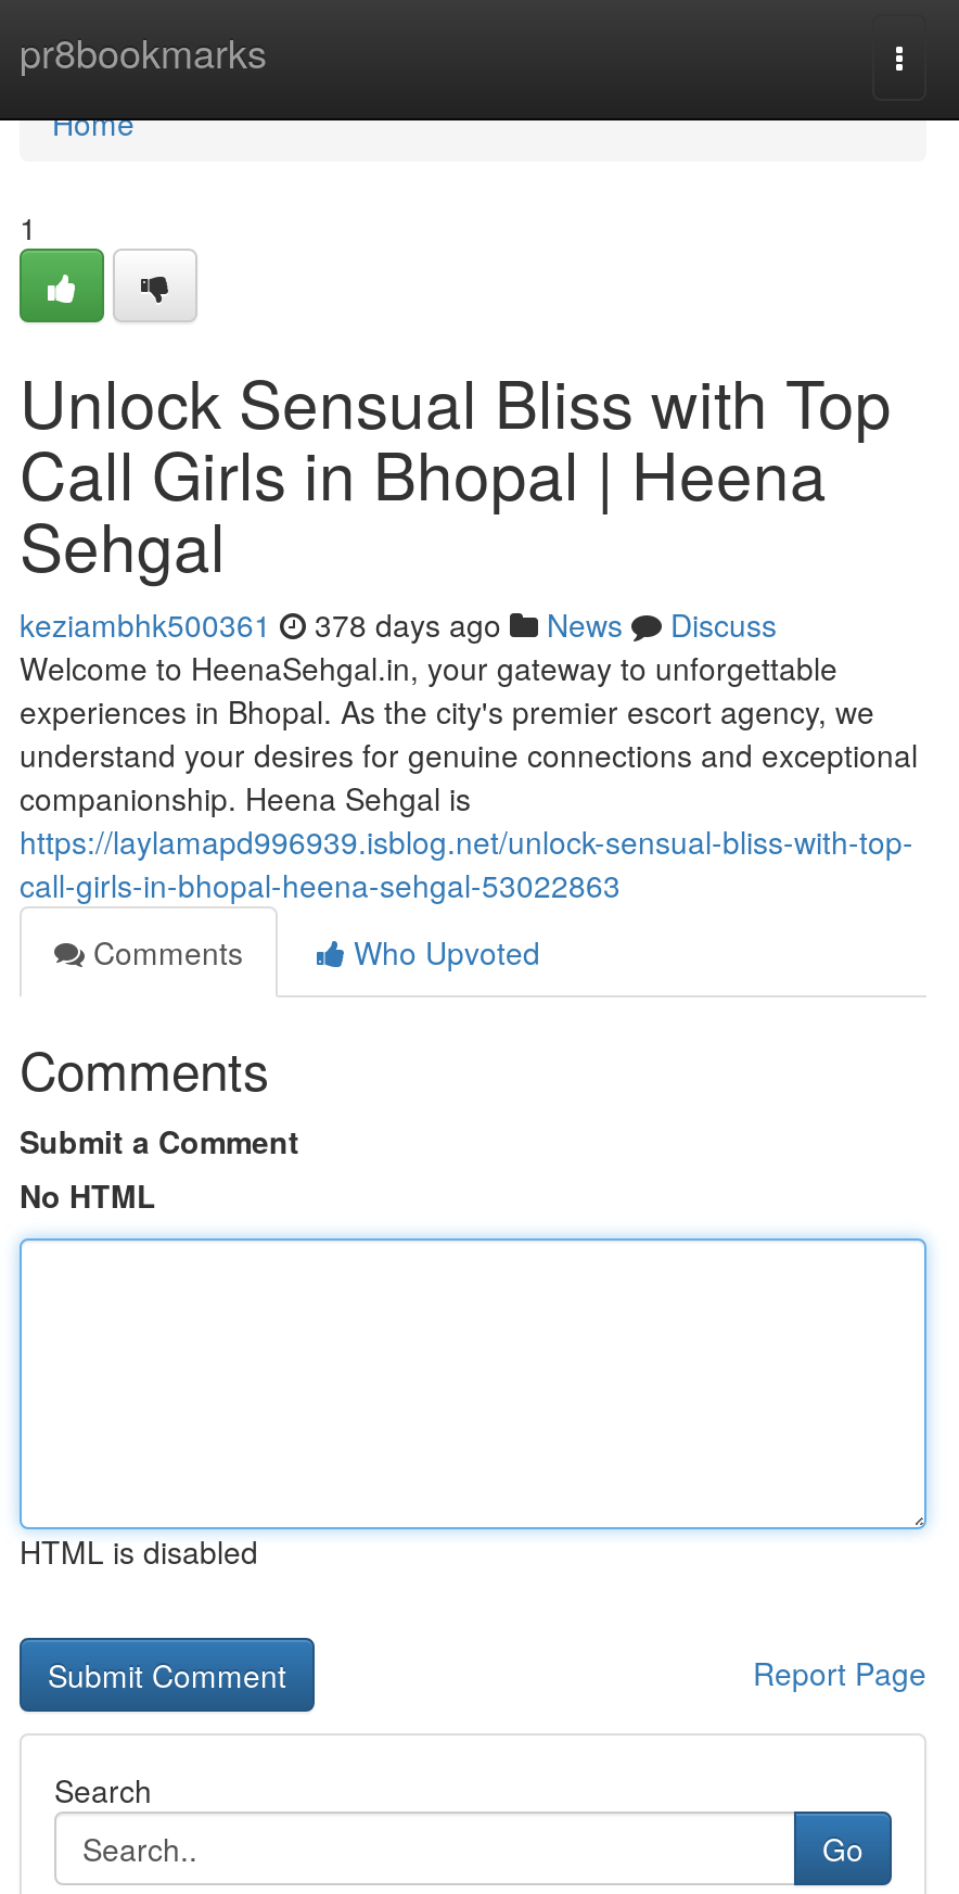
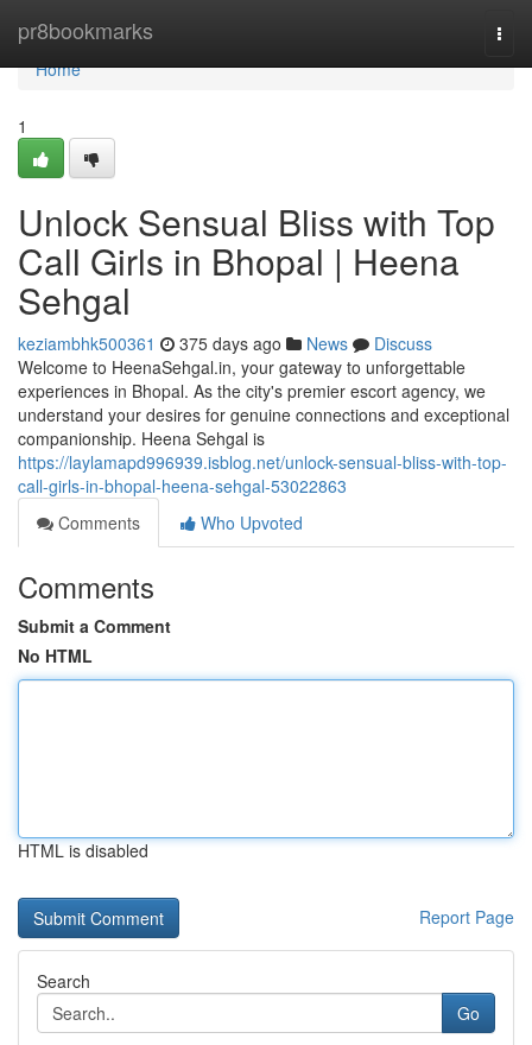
- keziambhk500361 378 days ago News Discuss
+ keziambhk500361 375 days ago News Discuss
